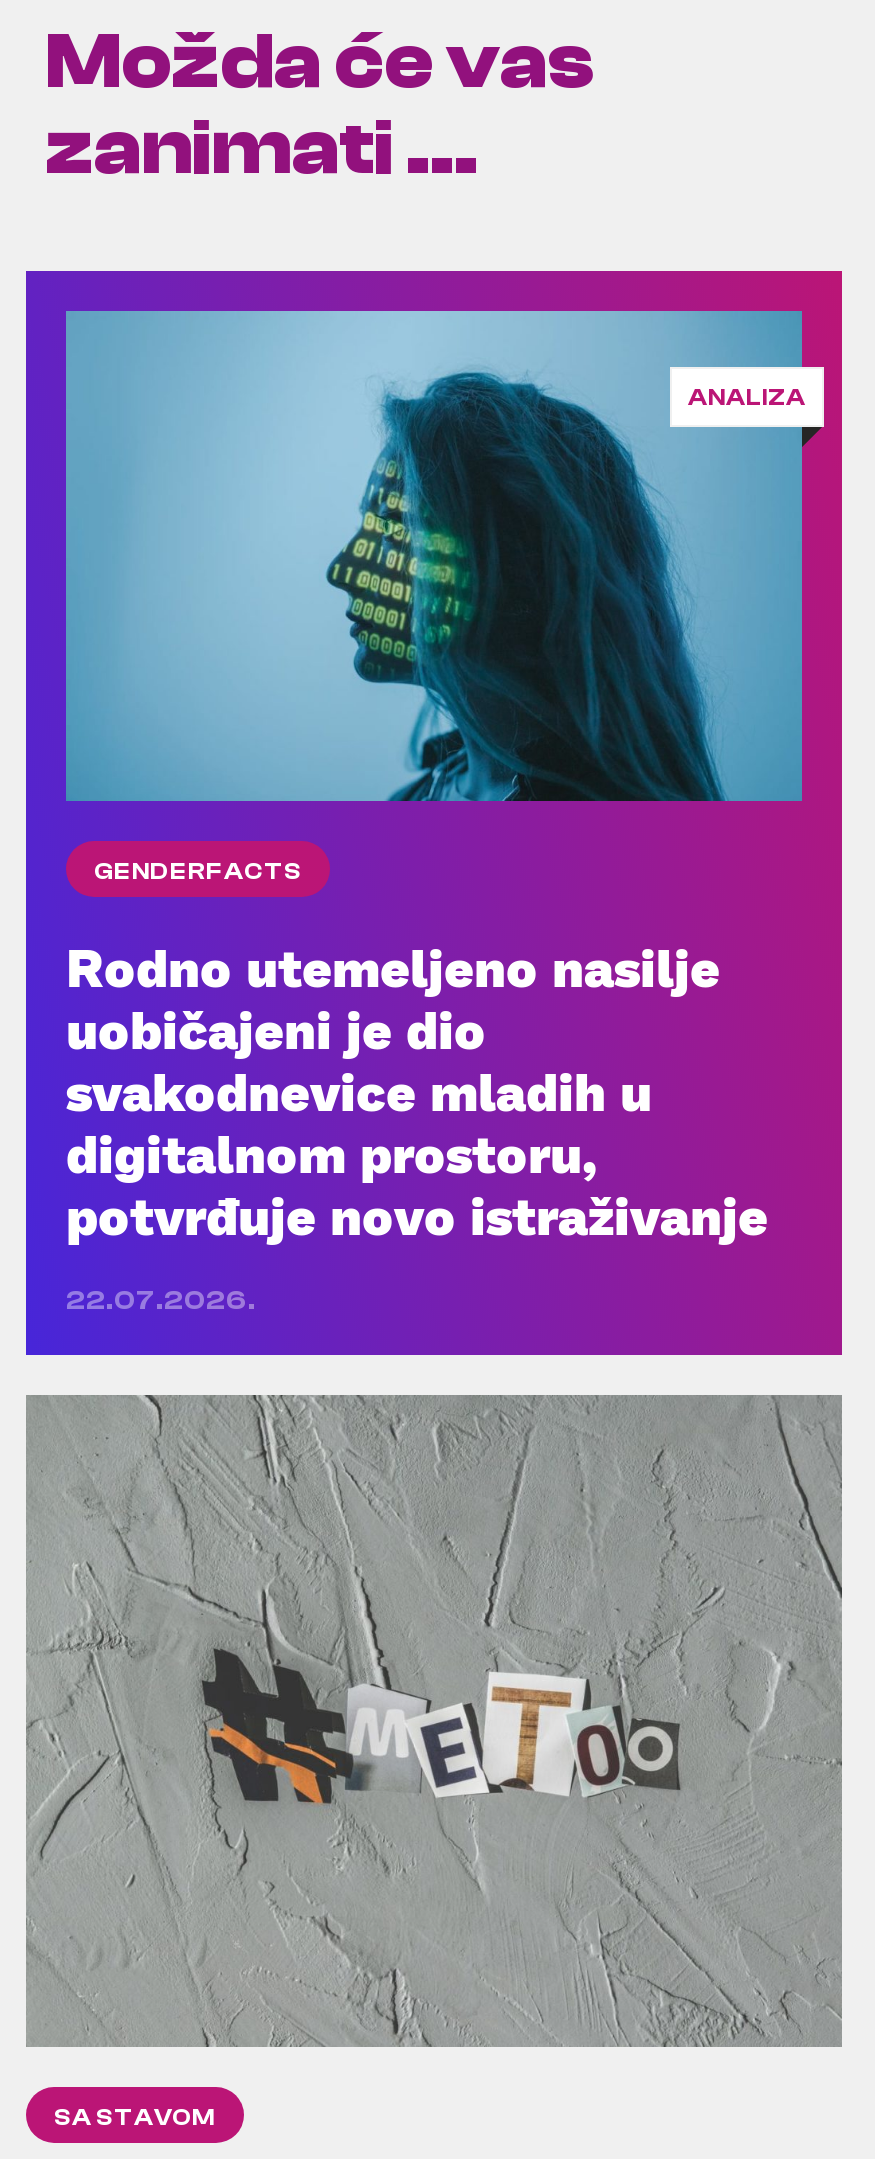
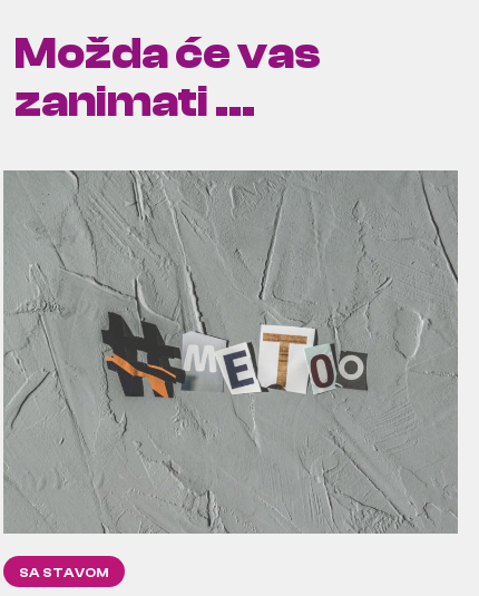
- [image]
- ANALIZA

- GENDERFACTS
- Rodno utemeljeno nasilje
- uobičajeni je dio
- svakodnevice mladih u
- digitalnom prostoru,
- potvrđuje novo istraživanje
- 22.07.2026.
